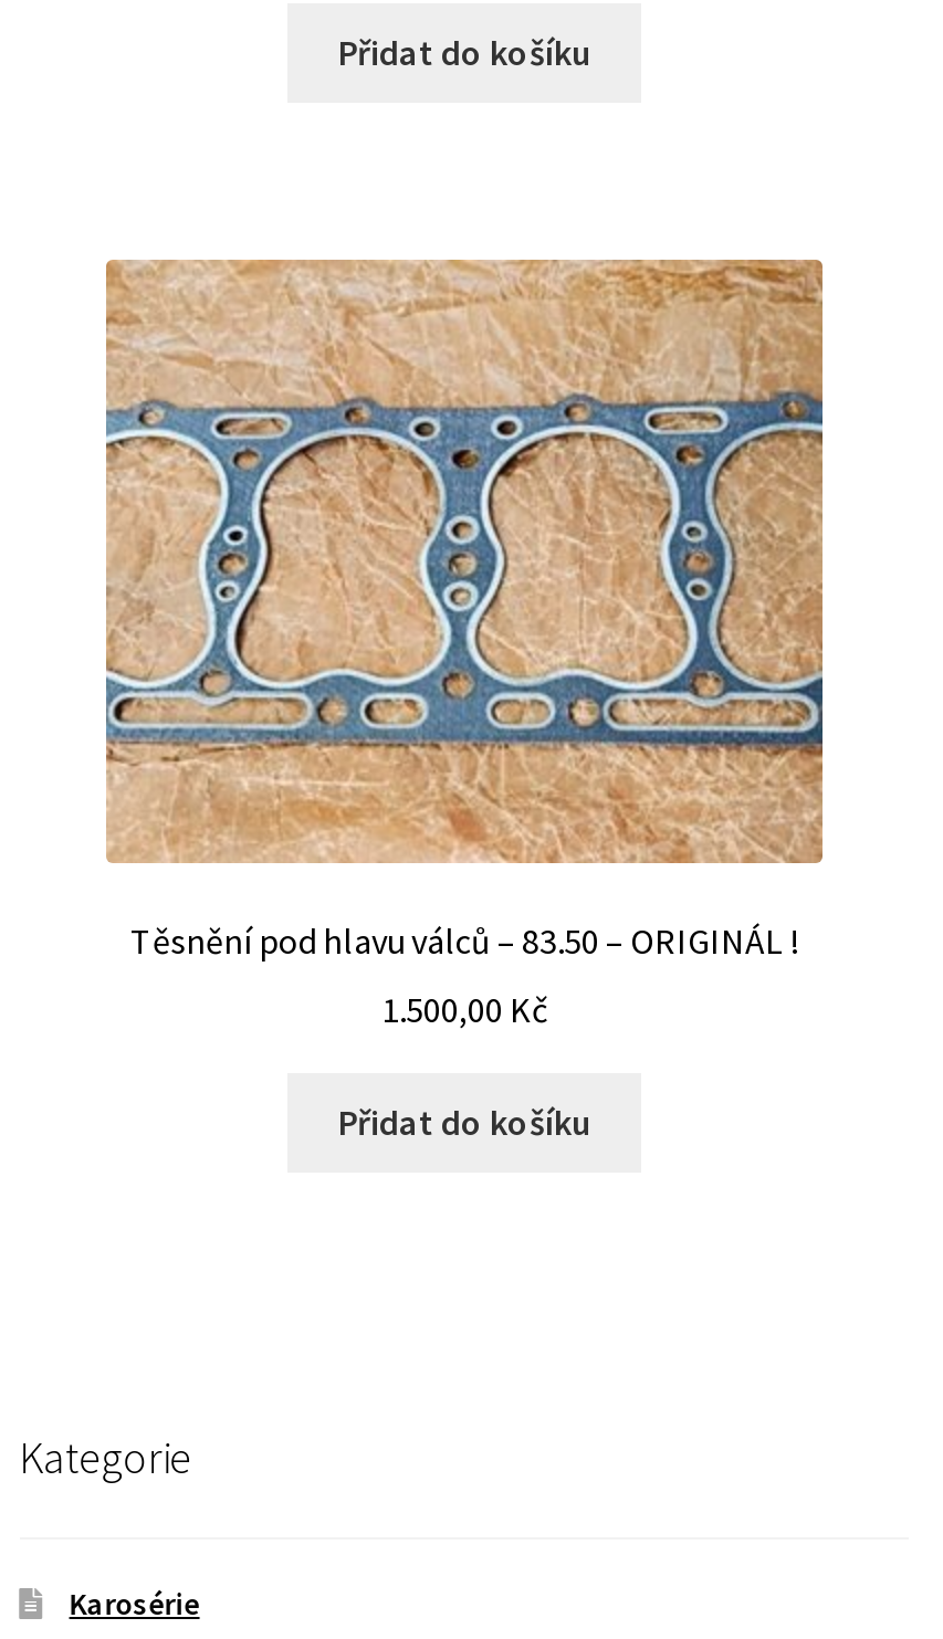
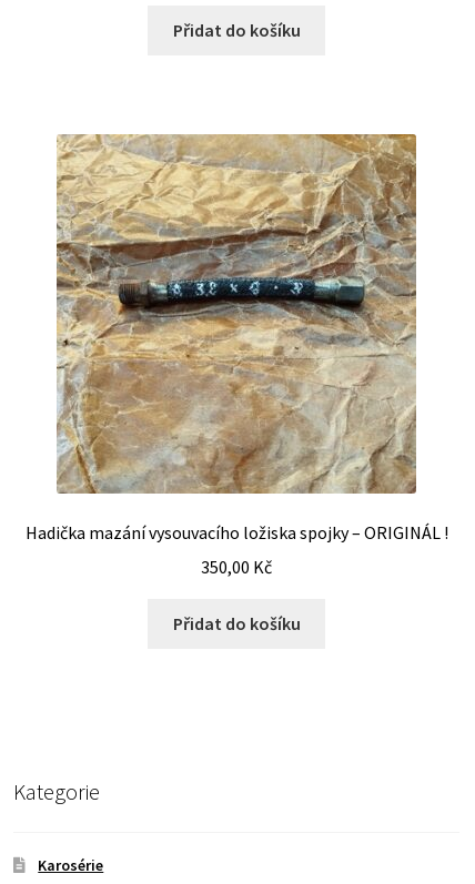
- [image]
+ [image]

- Těsnění pod hlavu válců – 83.50 – ORIGINÁL !
+ Hadička mazání vysouvacího ložiska spojky – ORIGINÁL !

- 1.500,00 Kč
+ 350,00 Kč
